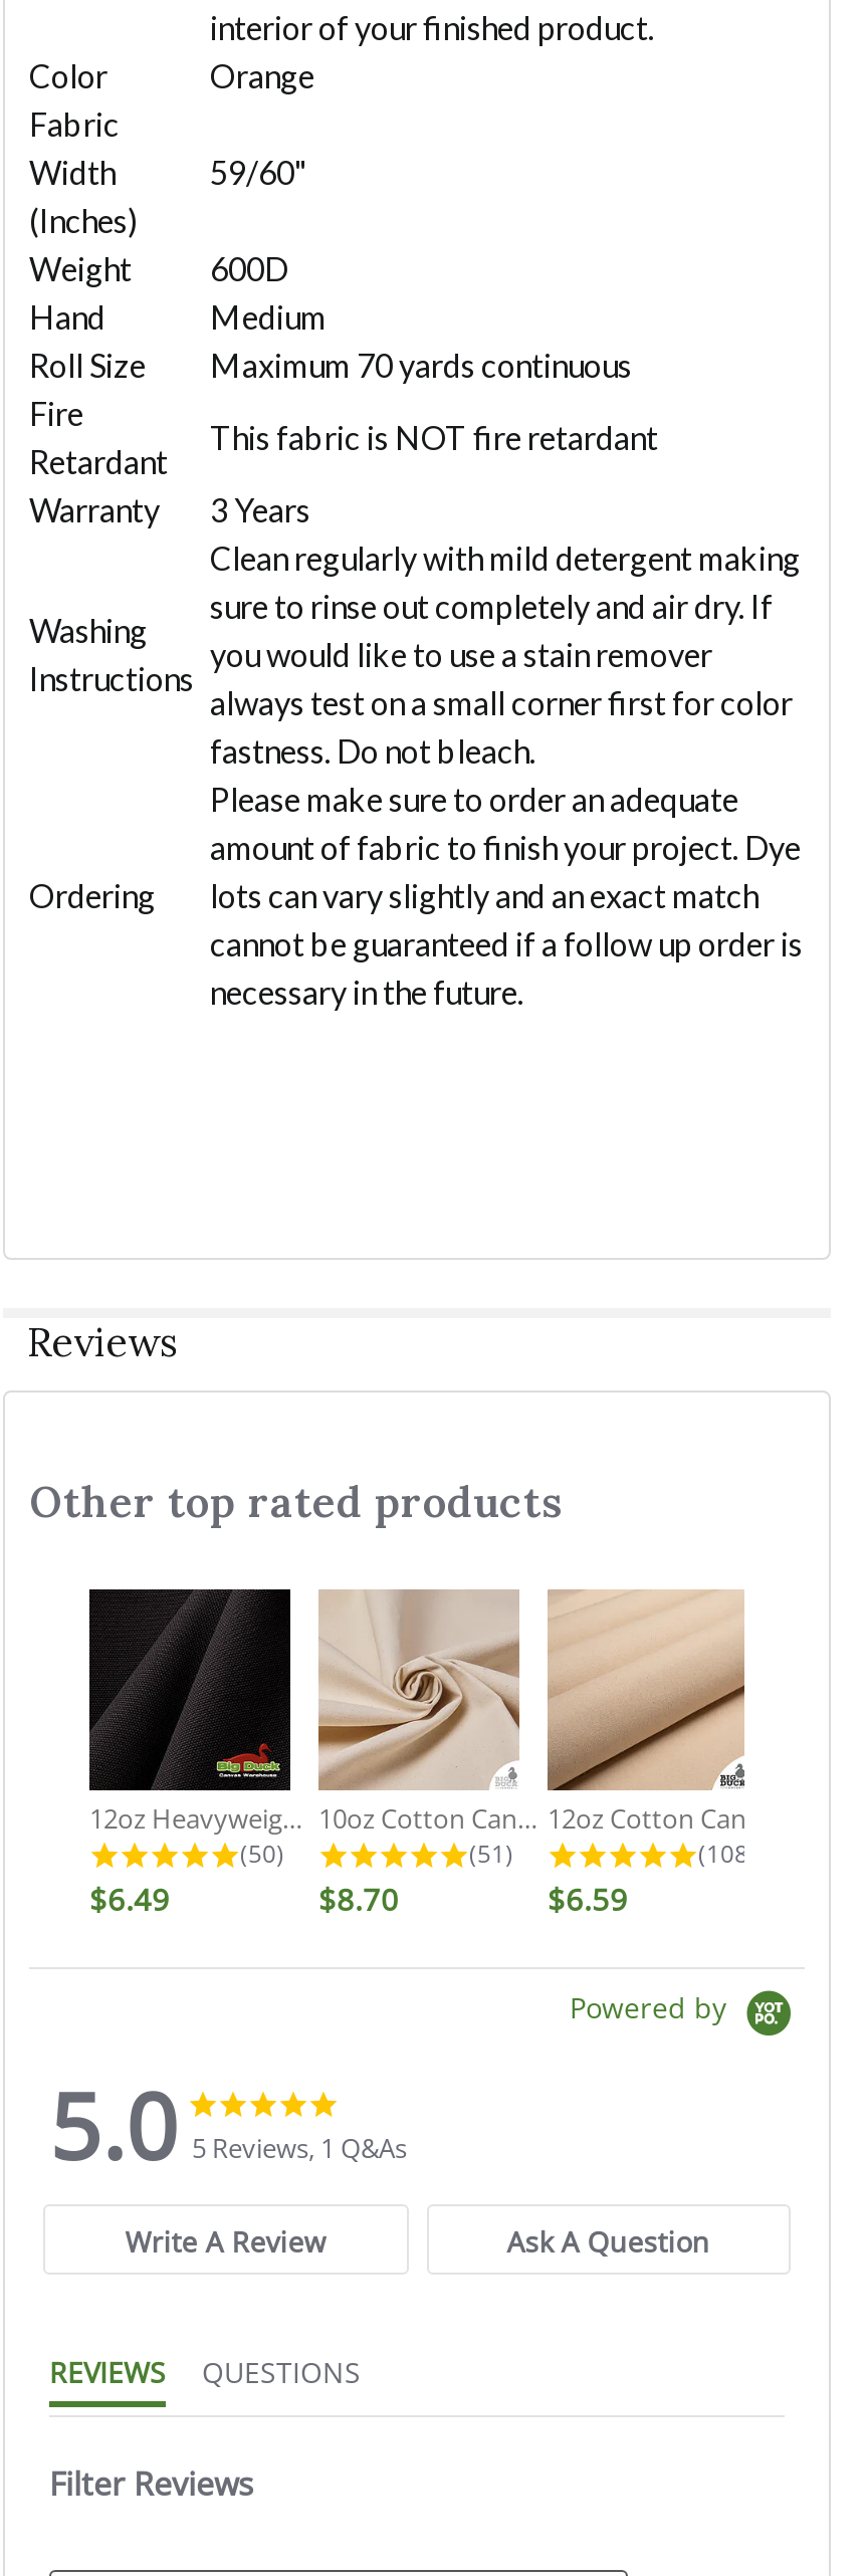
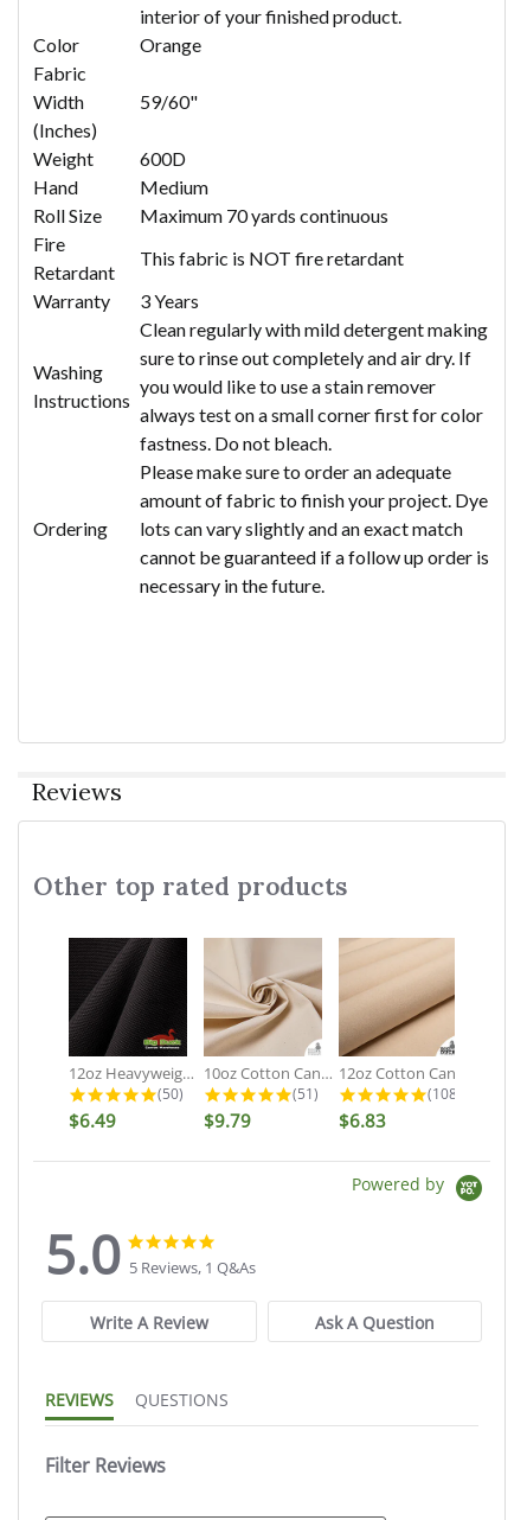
- $8.70
+ $9.79

- $6.59
+ $6.83
